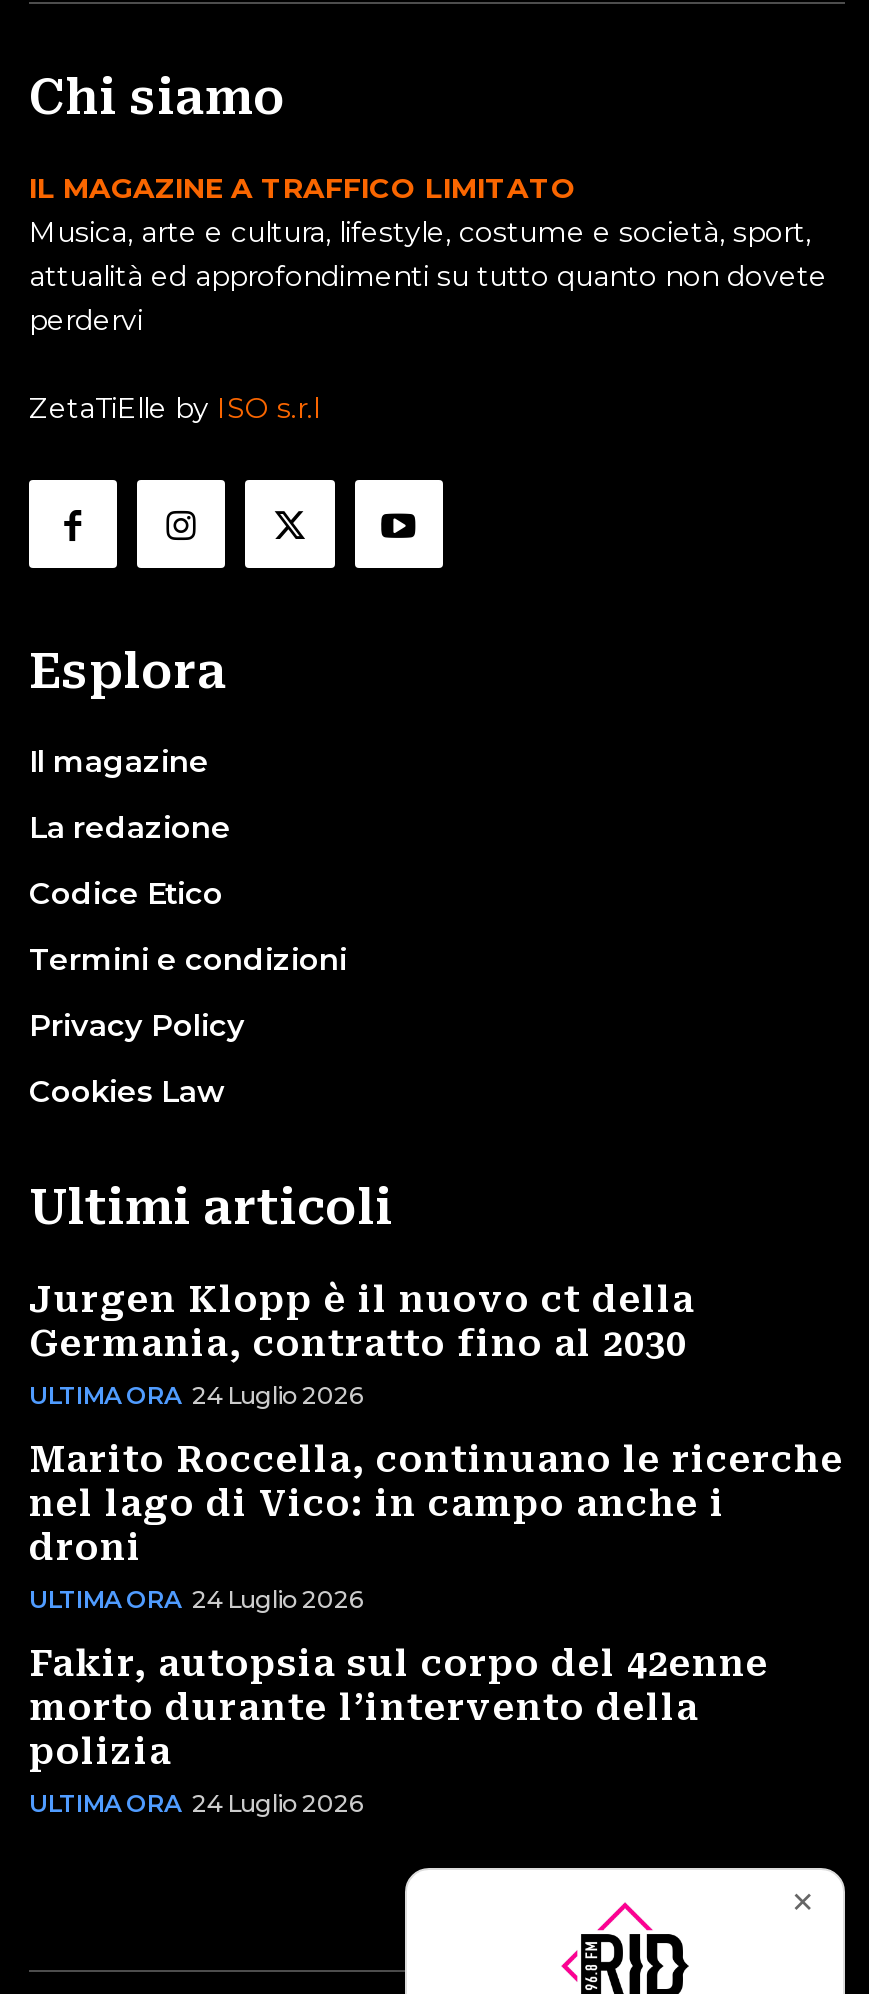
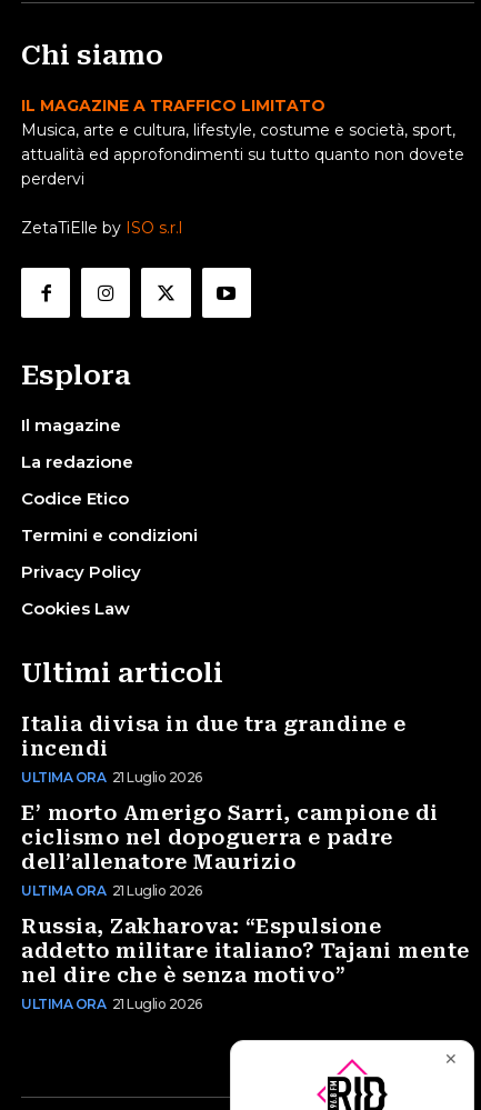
- Jurgen Klopp è il nuovo ct della
- Germania, contratto fino al 2030
- ULTIMA ORA 24 Luglio 2026
+ Italia divisa in due tra grandine e
+ incendi
+ ULTIMA ORA 21 Luglio 2026

- Marito Roccella, continuano le ricerche
- nel lago di Vico: in campo anche i
- droni
- ULTIMA ORA 24 Luglio 2026
+ E’ morto Amerigo Sarri, campione di
+ ciclismo nel dopoguerra e padre
+ dell’allenatore Maurizio
+ ULTIMA ORA 21 Luglio 2026

- Fakir, autopsia sul corpo del 42enne
- morto durante l’intervento della
- polizia
- ULTIMA ORA 24 Luglio 2026
+ Russia, Zakharova: “Espulsione
+ addetto militare italiano? Tajani mente
+ nel dire che è senza motivo”
+ ULTIMA ORA 21 Luglio 2026
